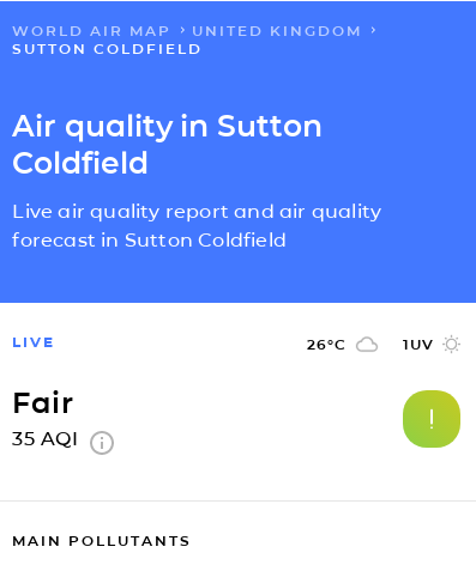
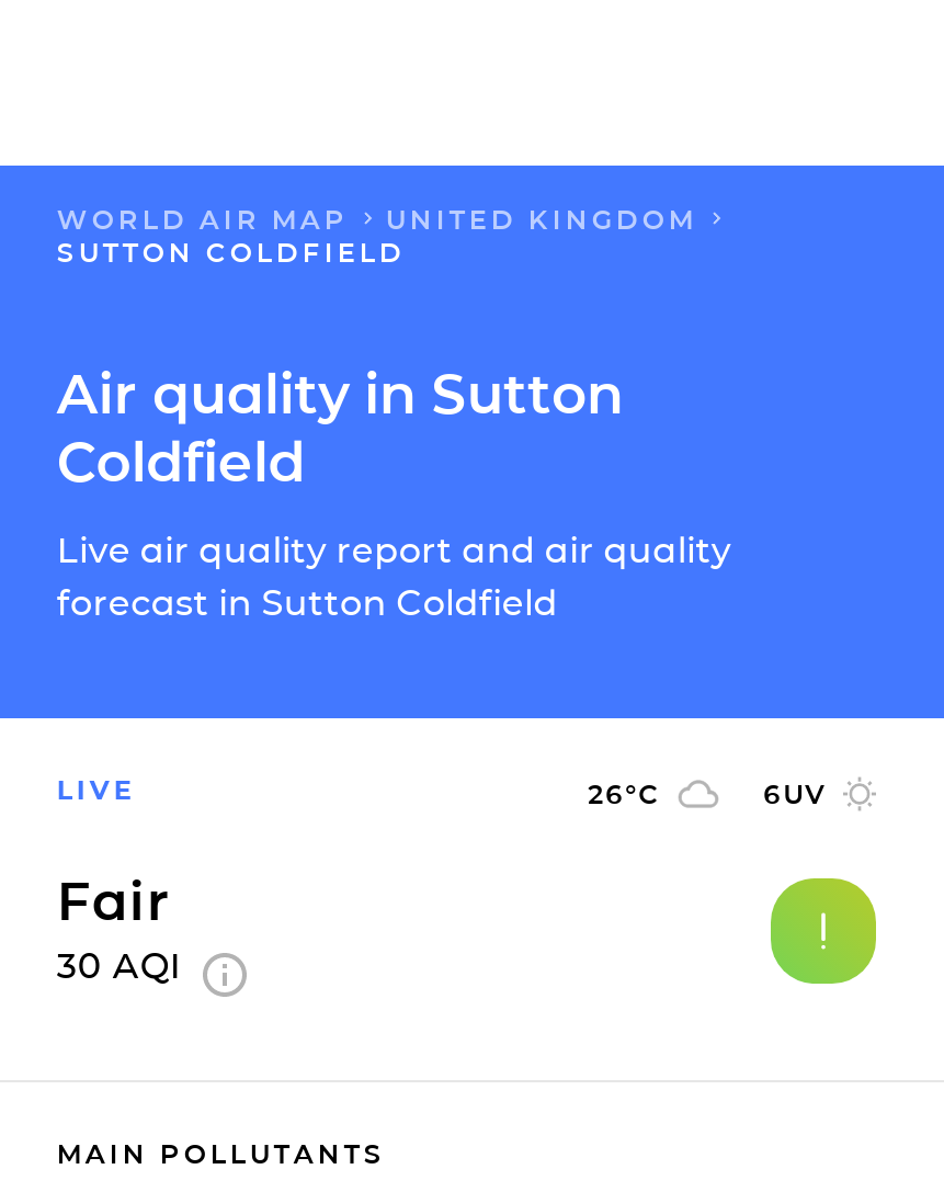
- 1UV
+ 6UV

- 35 AQI
+ 30 AQI
